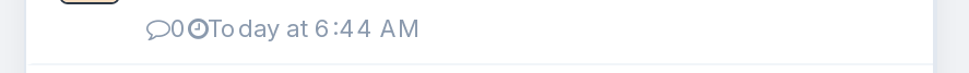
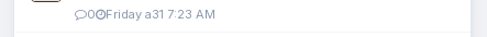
- 0 Today at 6:44 AM
+ 0 Friday a31 7:23 AM
